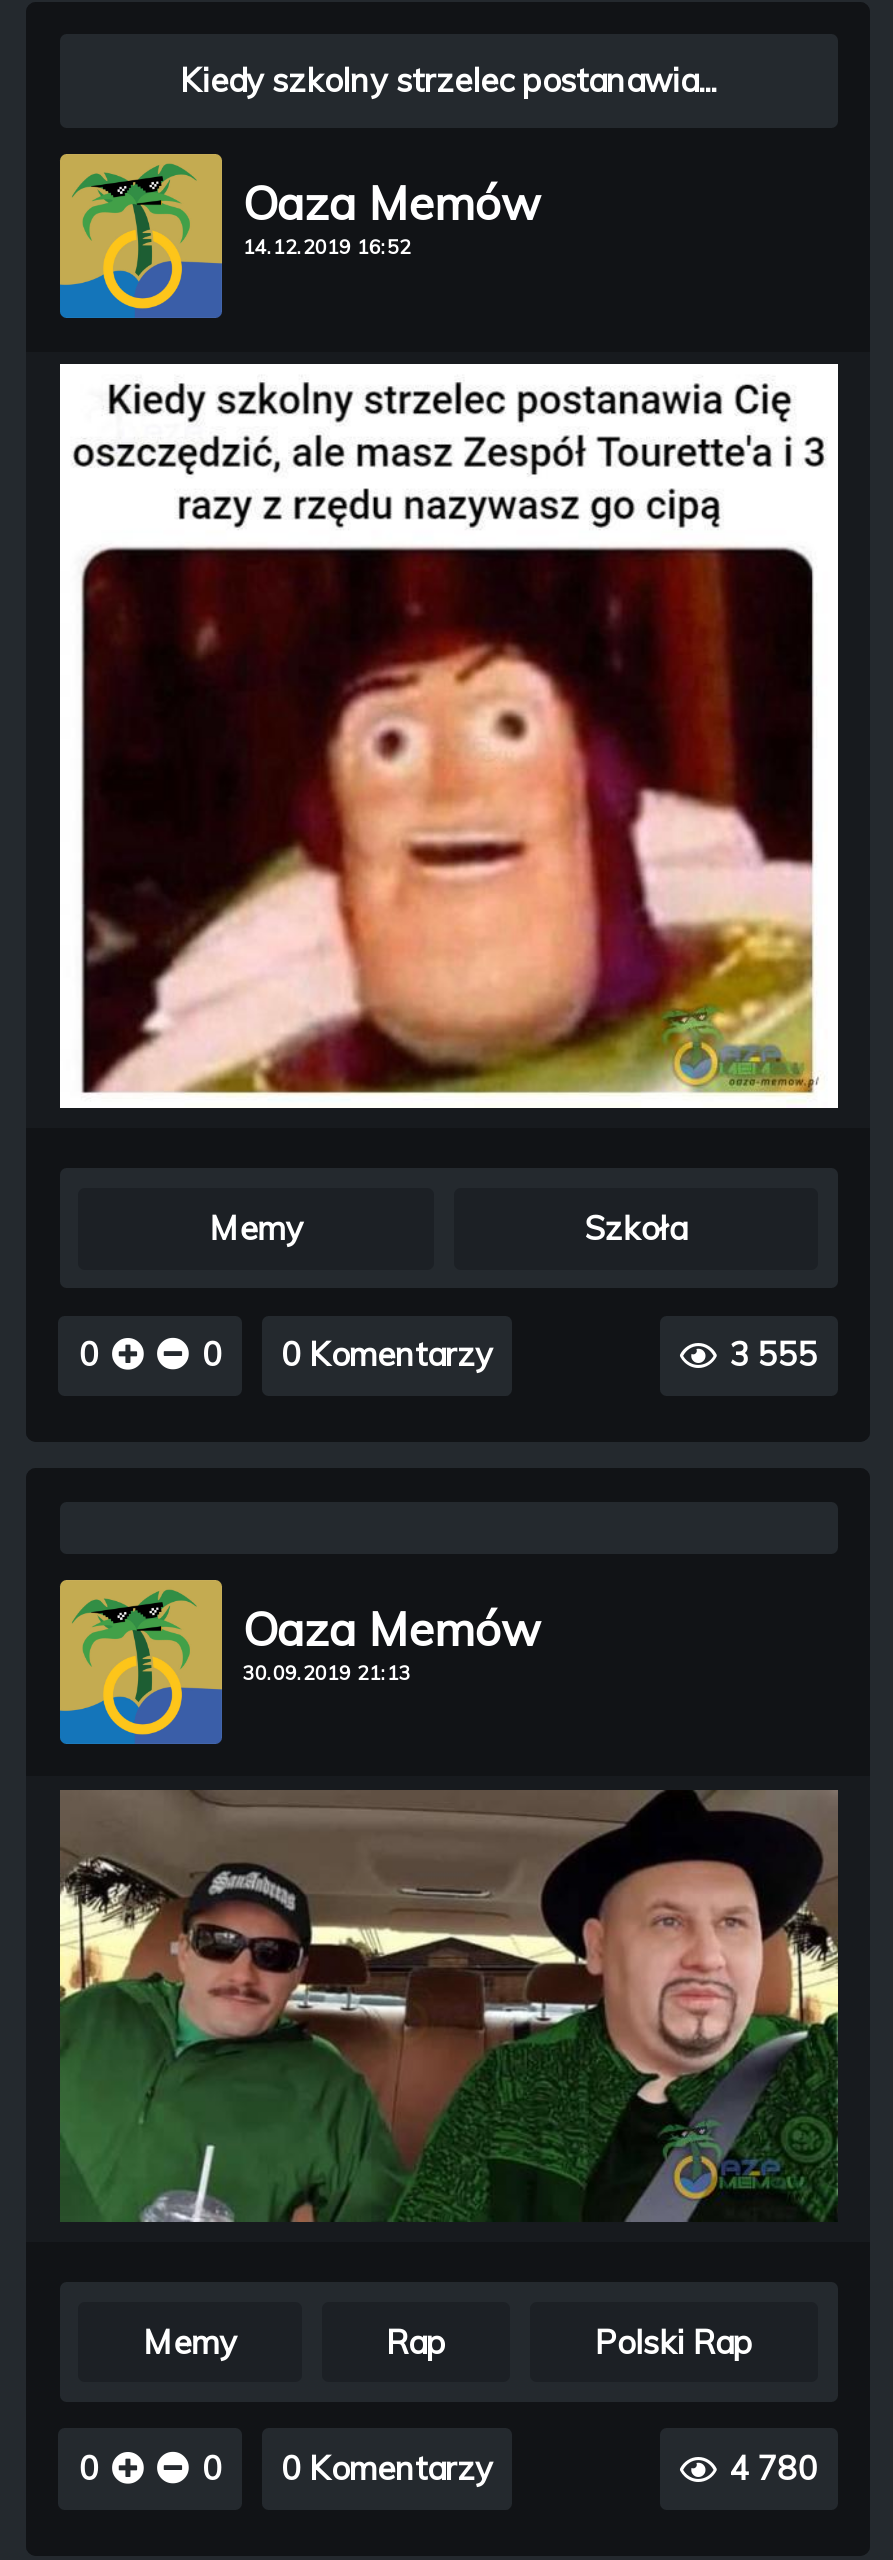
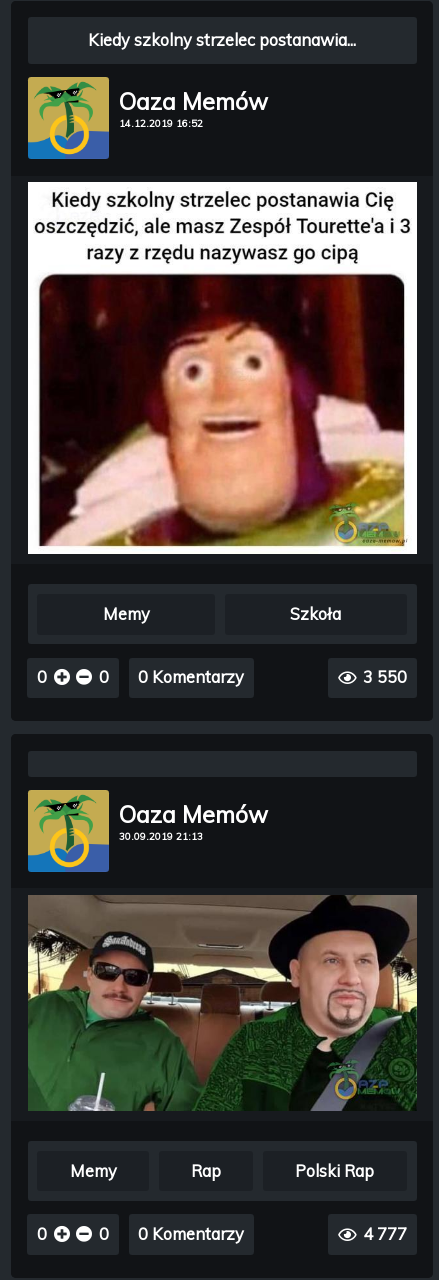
- 3 555
+ 3 550

- 4 780
+ 4 777
